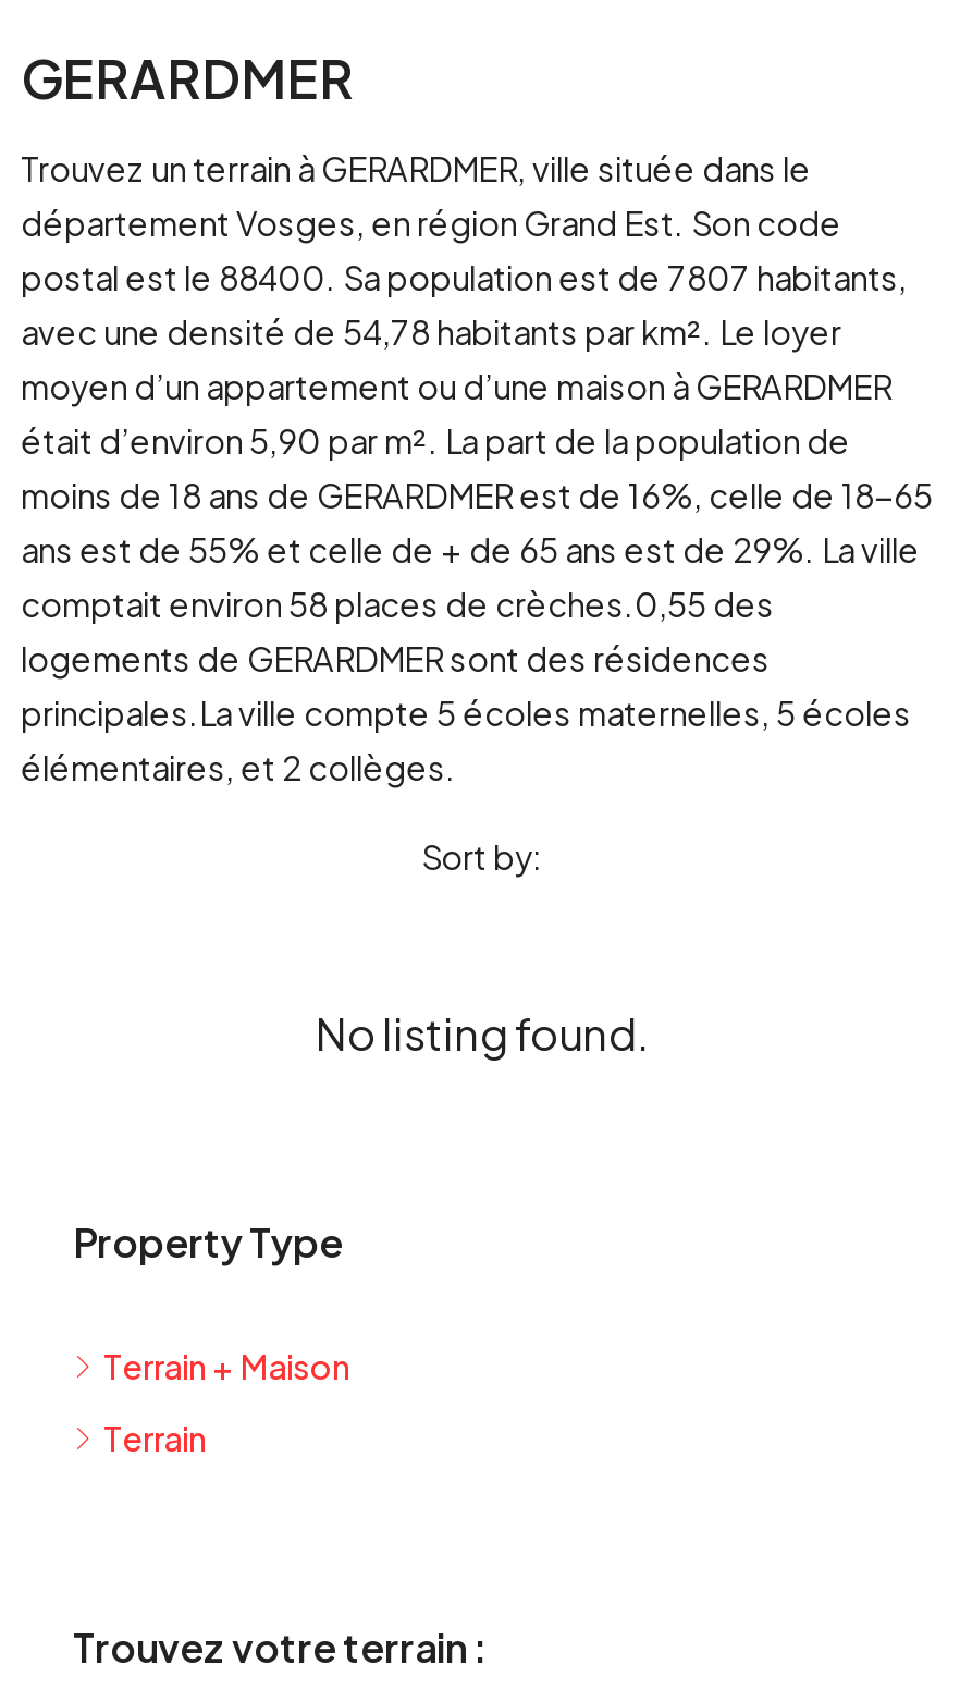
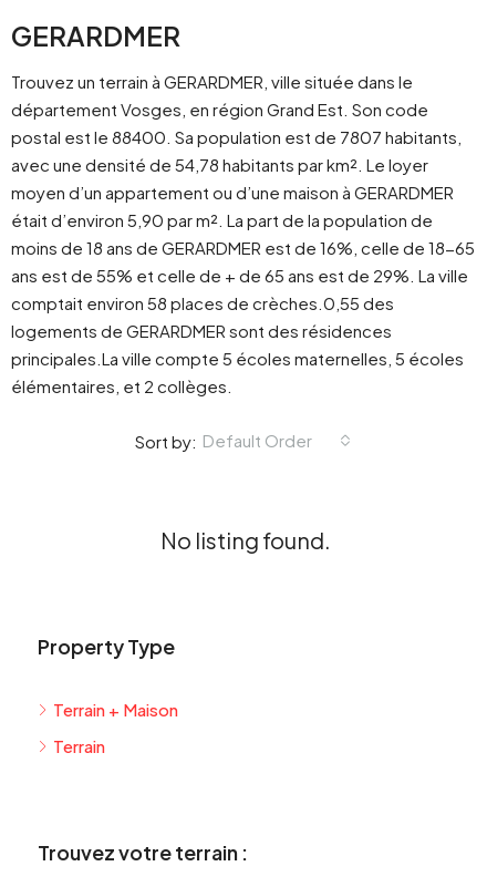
- Sort by:
+ Sort by: Default Order
